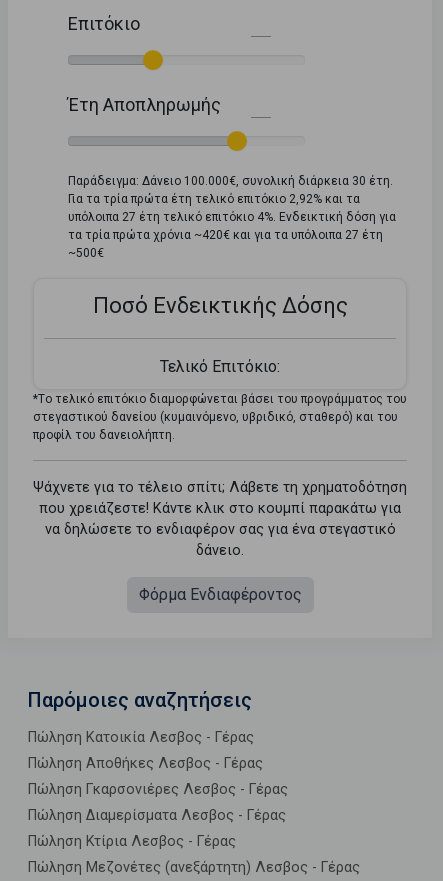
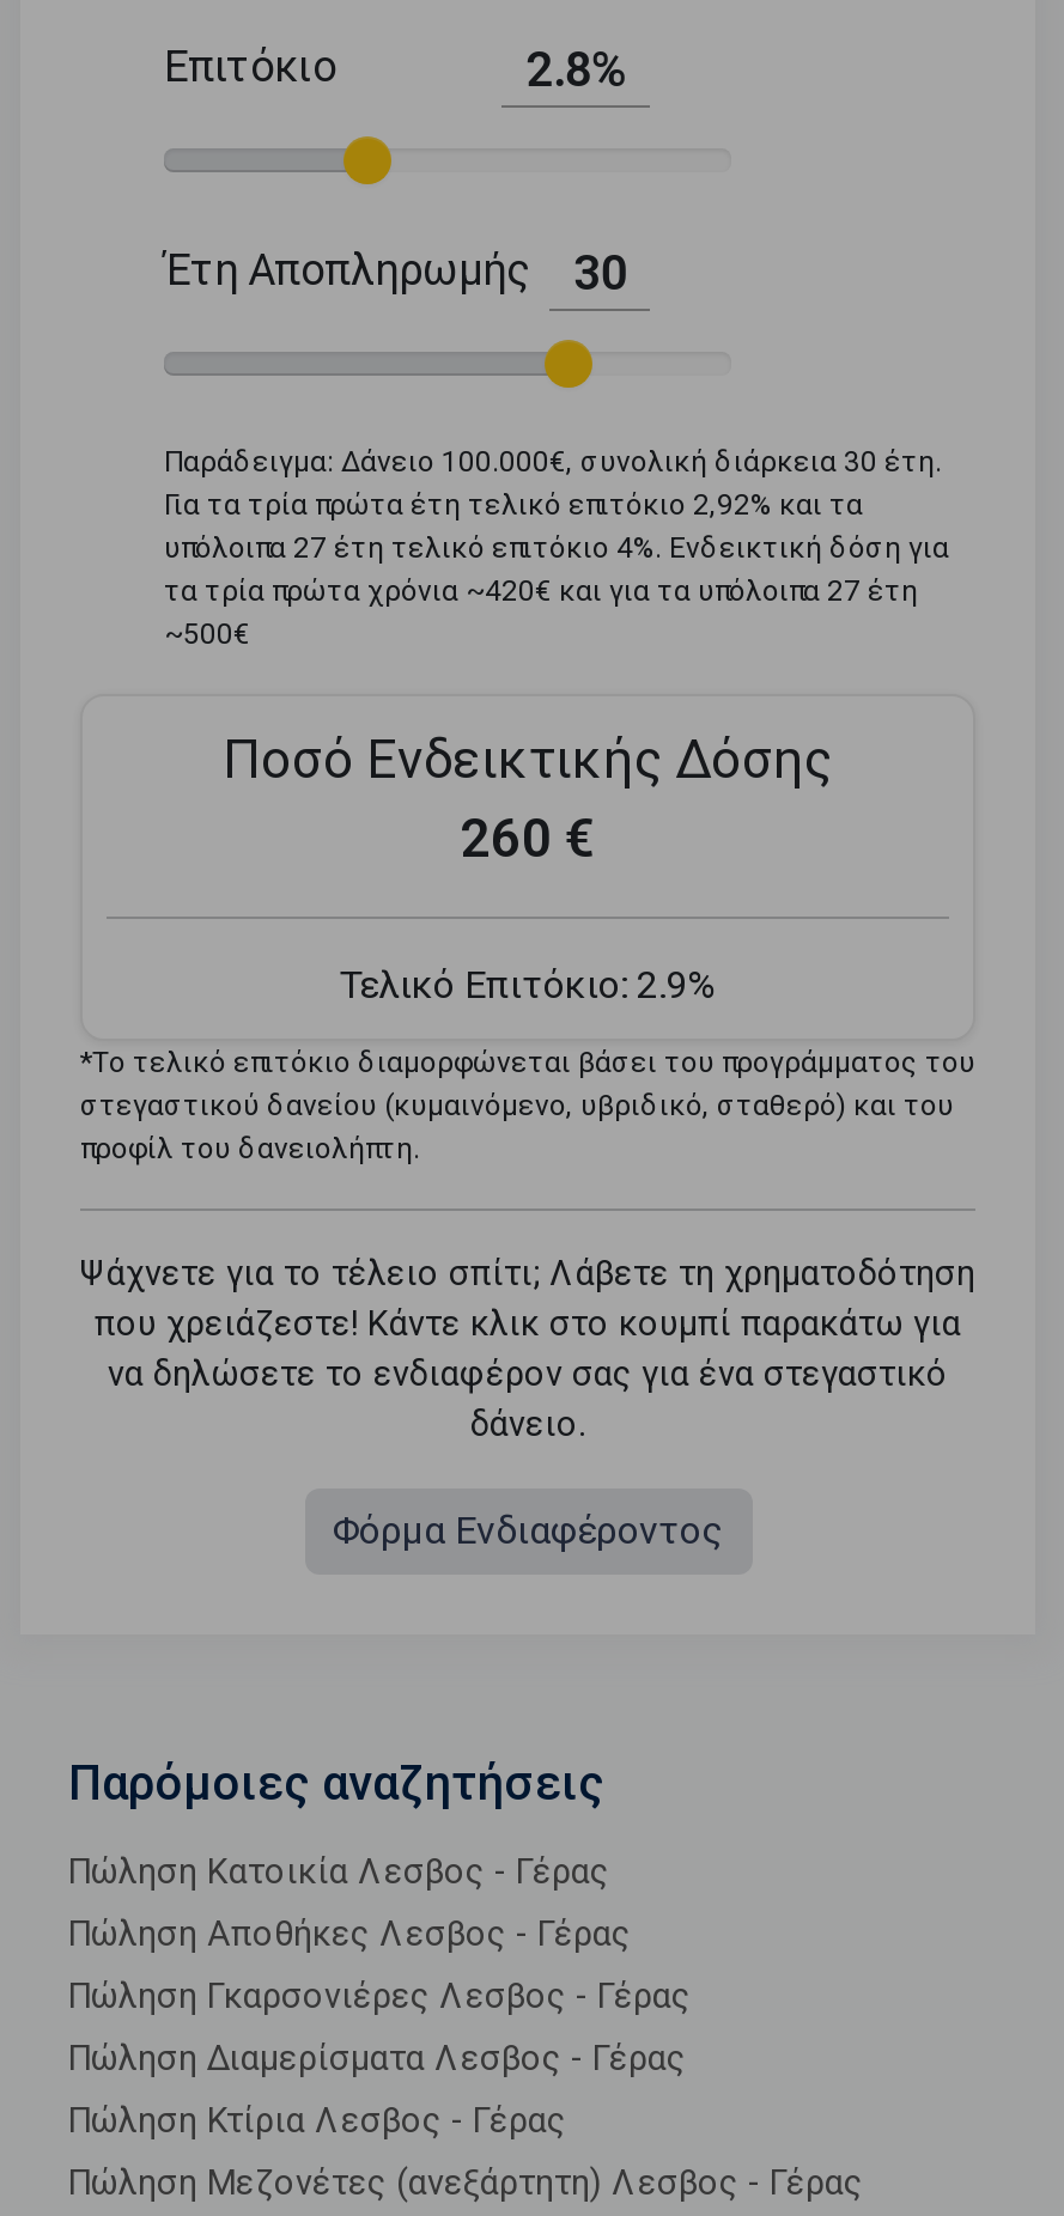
+ 2.8%

+ 30

- Τελικό Επιτόκιο:
+ 260 €
+ Τελικό Επιτόκιο: 2.9%
